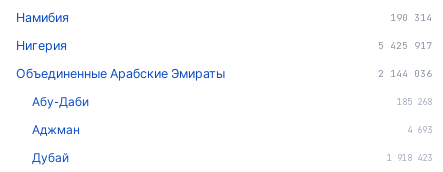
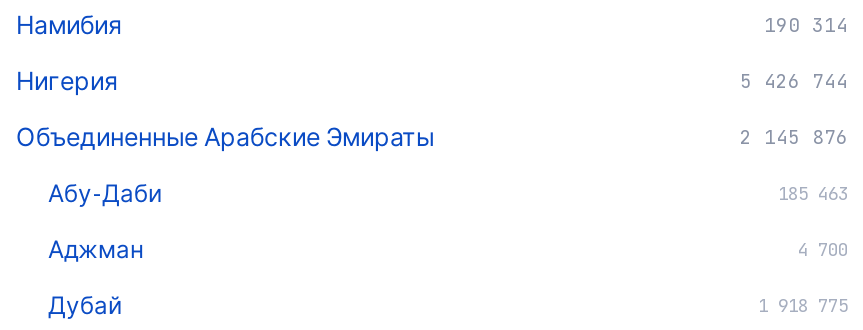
- 5 425 917
+ 5 426 744

- 2 144 036
+ 2 145 876

- 185 268
+ 185 463

- 4 693
+ 4 700

- 1 918 423
+ 1 918 775
